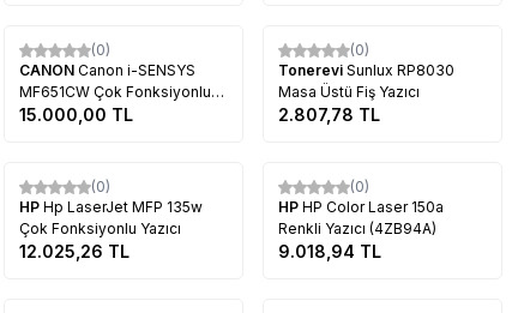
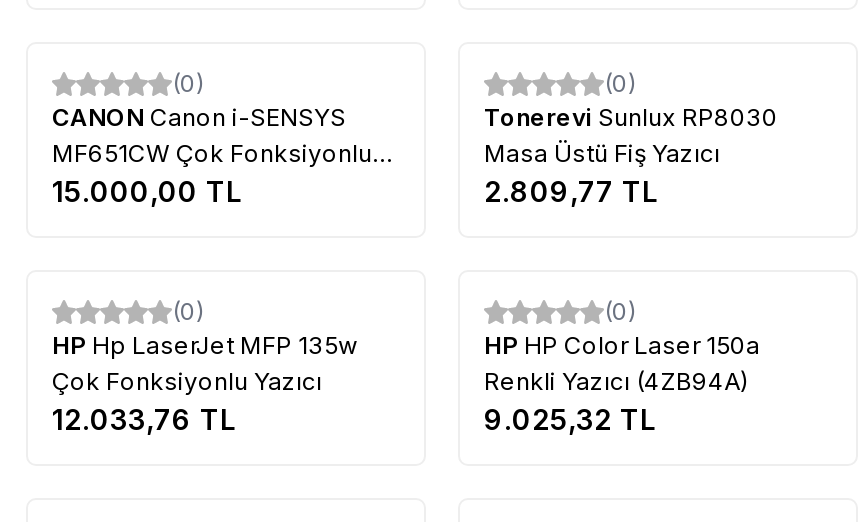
- 2.807,78 TL
+ 2.809,77 TL

- 12.025,26 TL
+ 12.033,76 TL

- 9.018,94 TL
+ 9.025,32 TL
